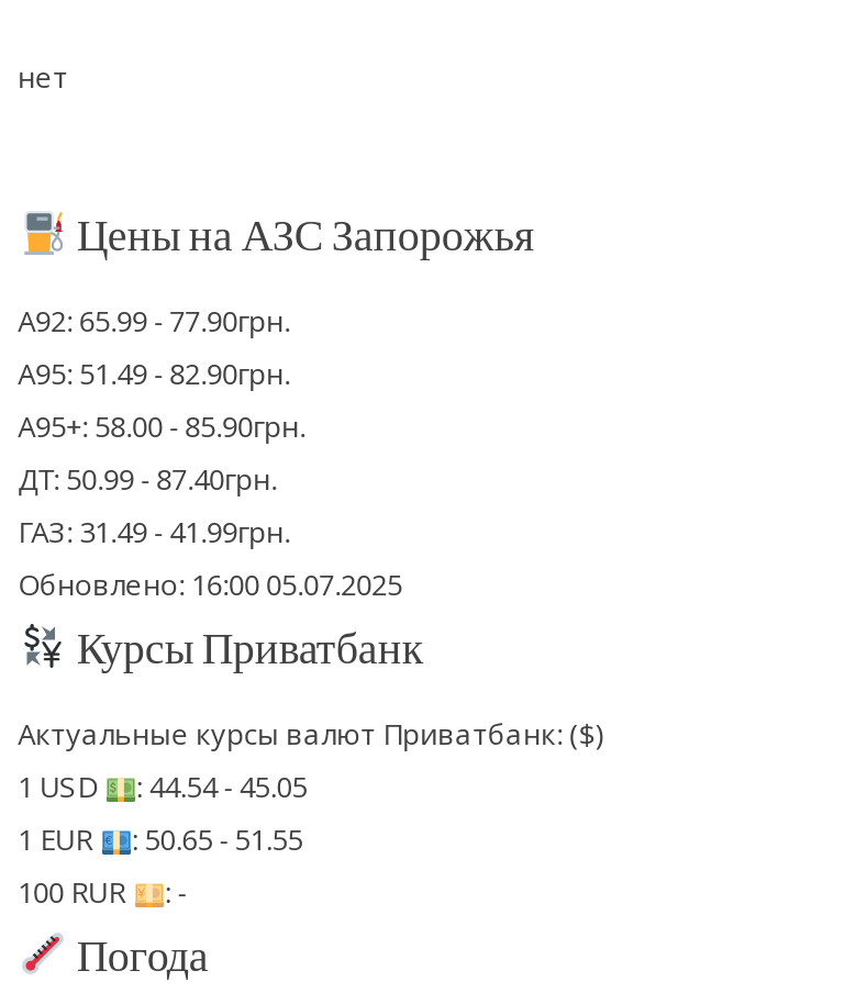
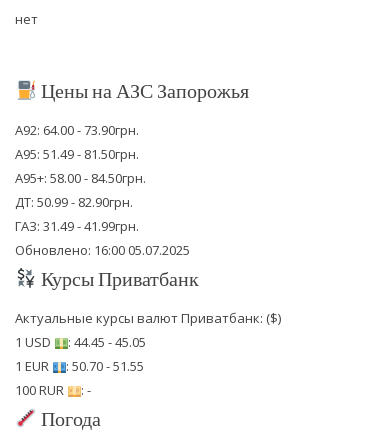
- А92: 65.99 - 77.90грн.
+ А92: 64.00 - 73.90грн.

- А95: 51.49 - 82.90грн.
+ А95: 51.49 - 81.50грн.

- А95+: 58.00 - 85.90грн.
+ А95+: 58.00 - 84.50грн.

- ДТ: 50.99 - 87.40грн.
+ ДТ: 50.99 - 82.90грн.

- 1 USD : 44.54 - 45.05
+ 1 USD : 44.45 - 45.05

- 1 EUR : 50.65 - 51.55
+ 1 EUR : 50.70 - 51.55
